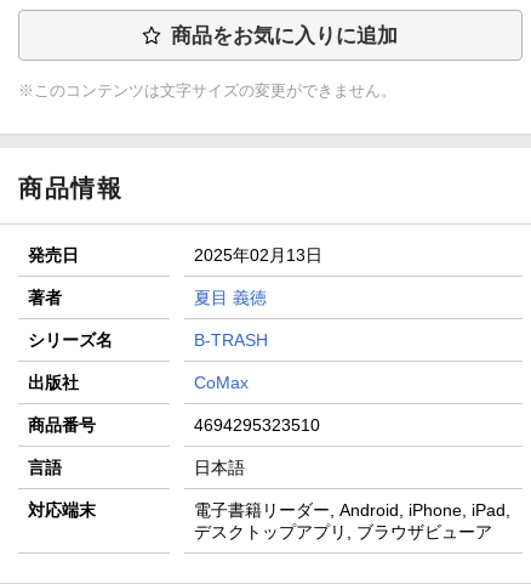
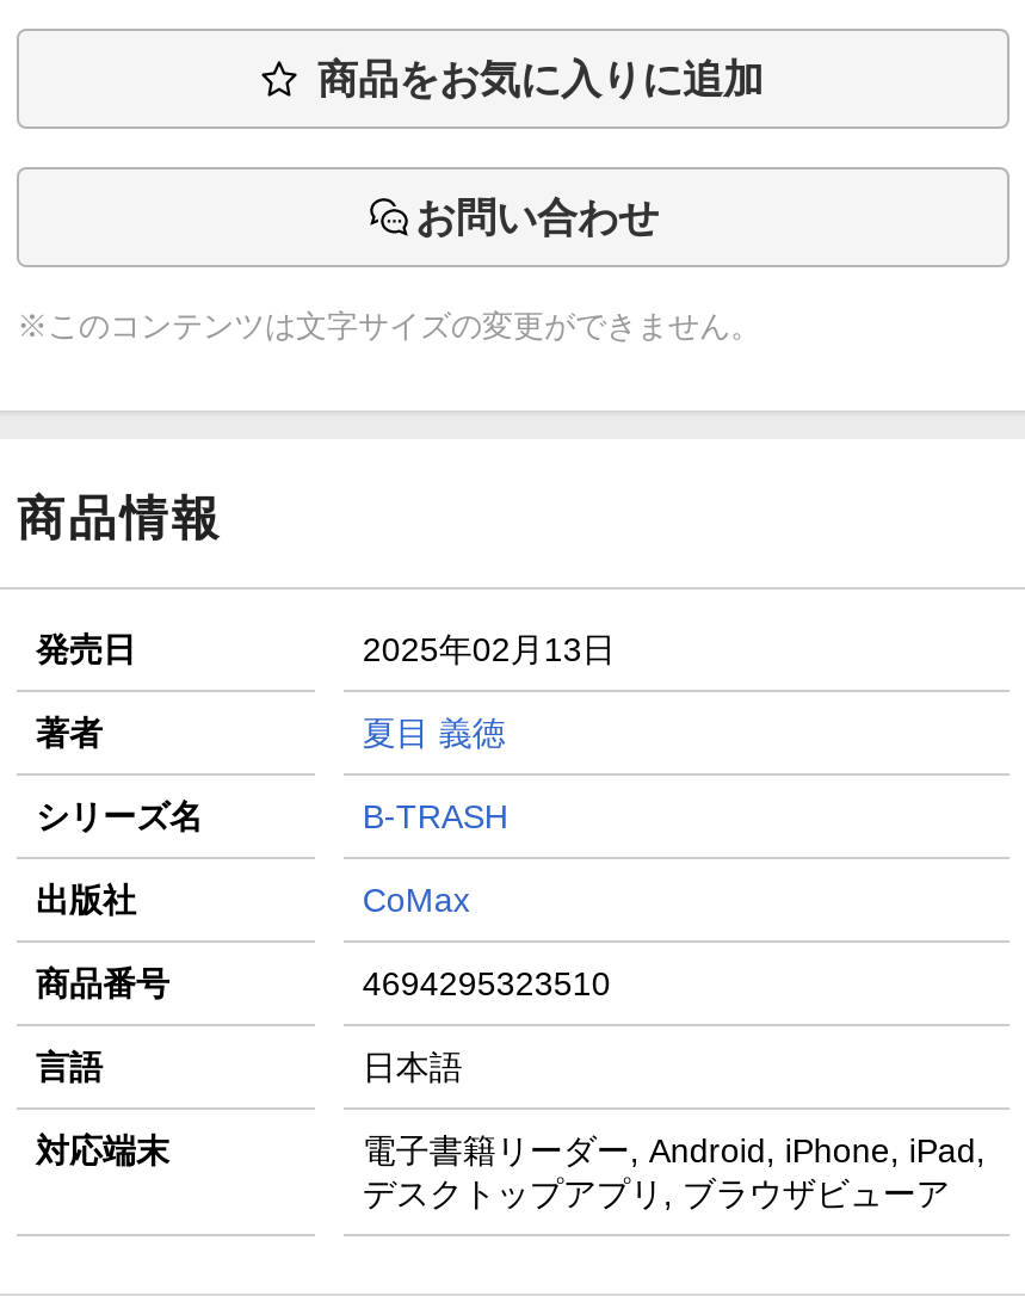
+ お問い合わせ
